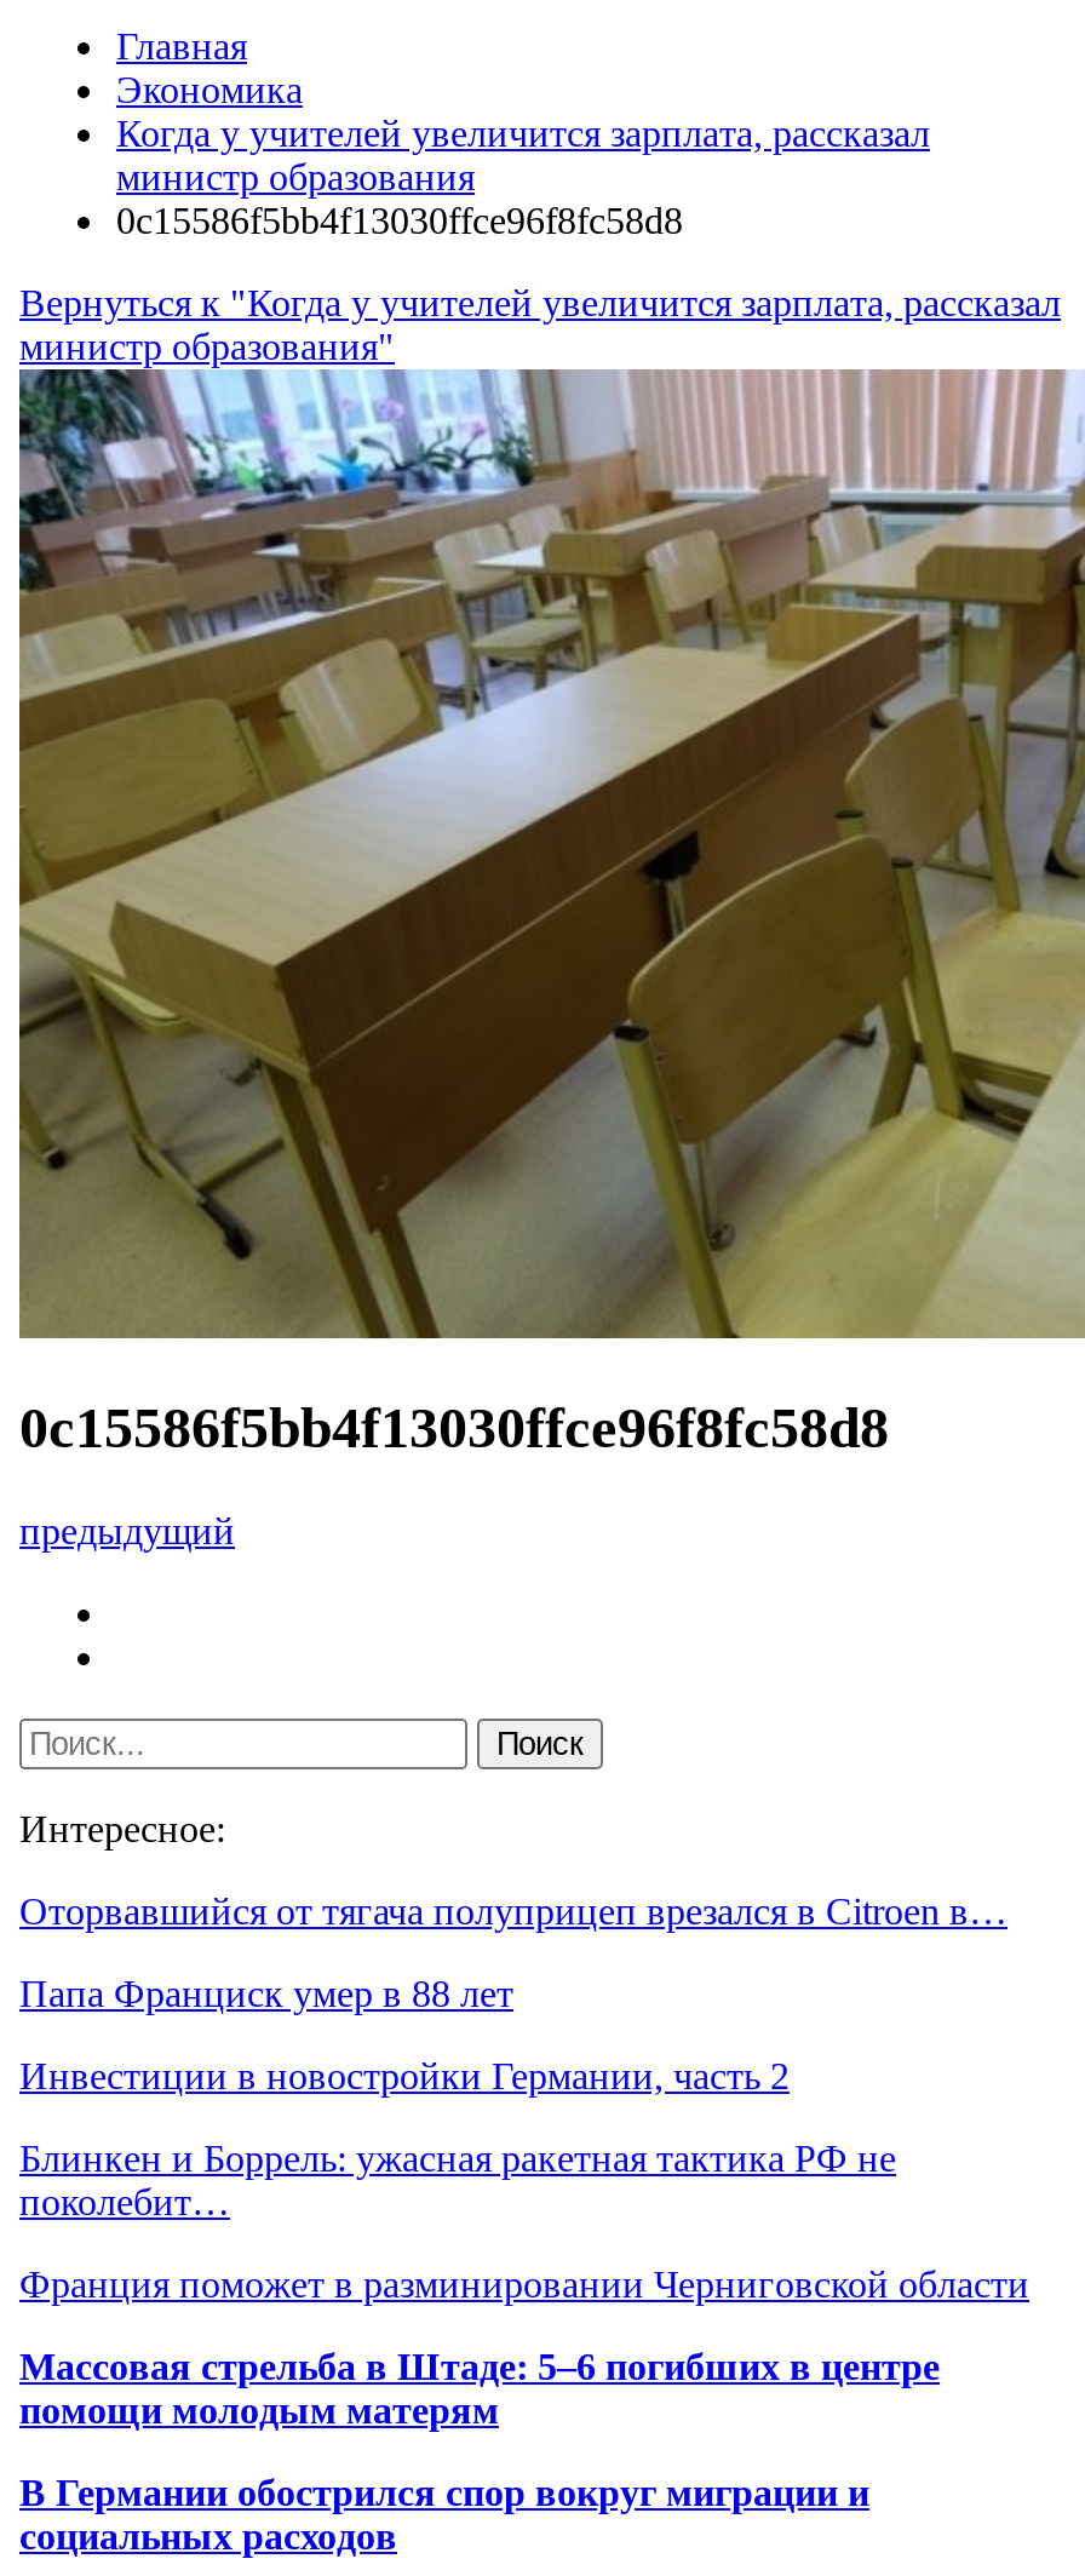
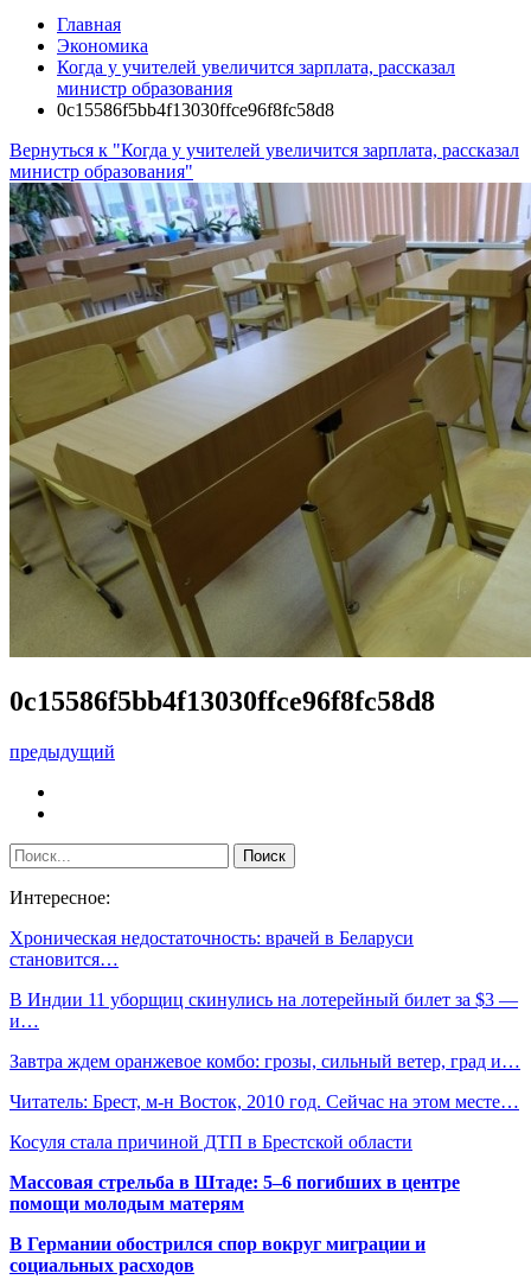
- Оторвавшийся от тягача полуприцеп врезался в Citroen в…
+ Хроническая недостаточность: врачей в Беларуси
+ становится…

- Папа Франциск умер в 88 лет
+ В Индии 11 уборщиц скинулись на лотерейный билет за $3 —
+ и…

- Инвестиции в новостройки Германии, часть 2
+ Завтра ждем оранжевое комбо: грозы, сильный ветер, град и…

- Блинкен и Боррель: ужасная ракетная тактика РФ не
- поколебит…
+ Читатель: Брест, м-н Восток, 2010 год. Сейчас на этом месте…

- Франция поможет в разминировании Черниговской области
+ Косуля стала причиной ДТП в Брестской области
